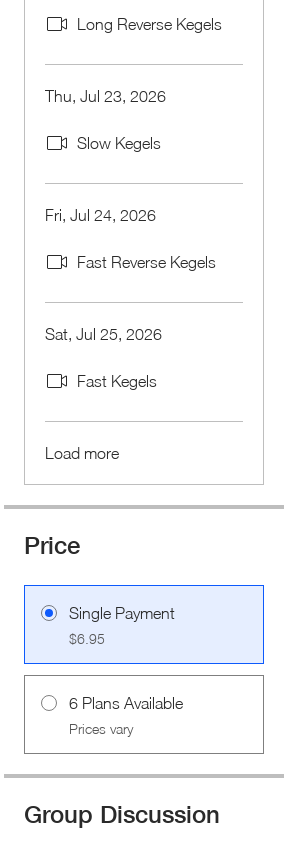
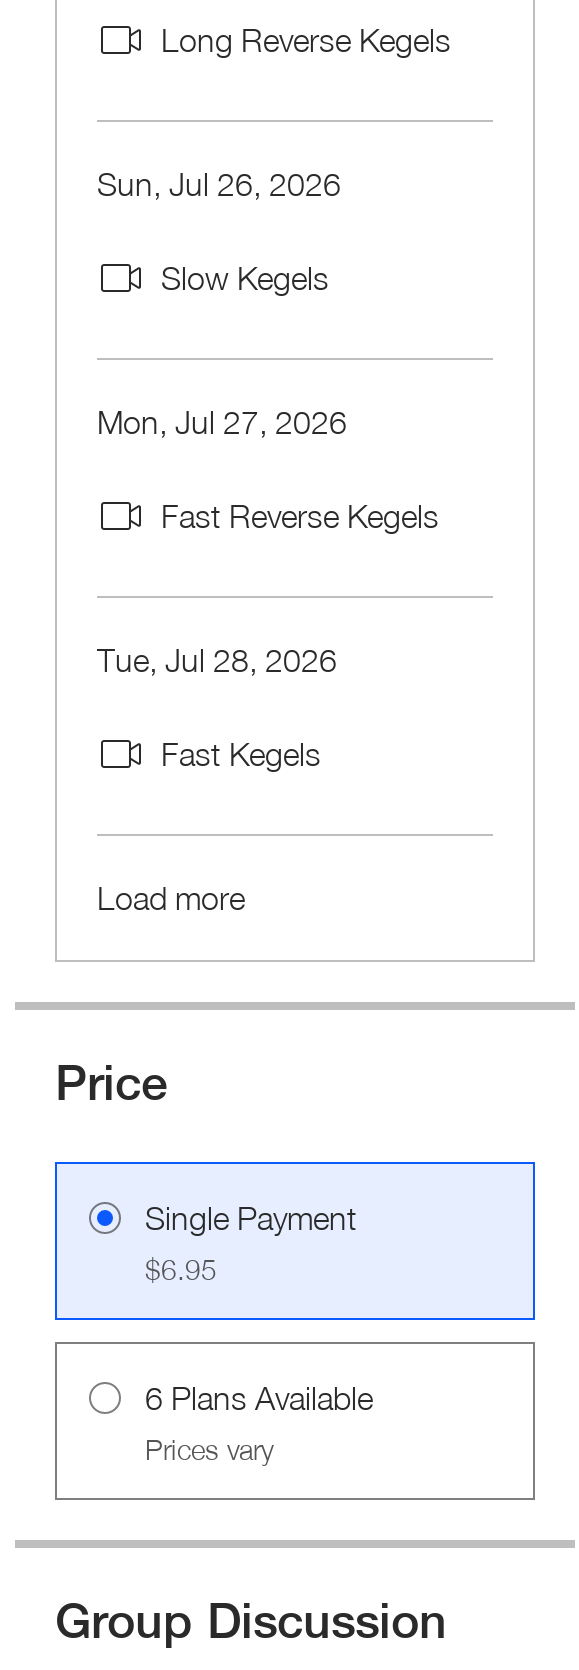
- Thu, Jul 23, 2026
+ Sun, Jul 26, 2026

- Fri, Jul 24, 2026
+ Mon, Jul 27, 2026

- Sat, Jul 25, 2026
+ Tue, Jul 28, 2026
